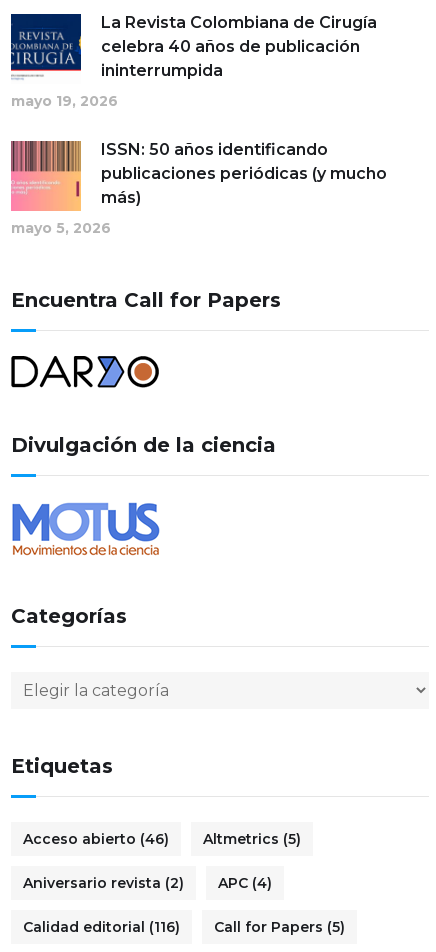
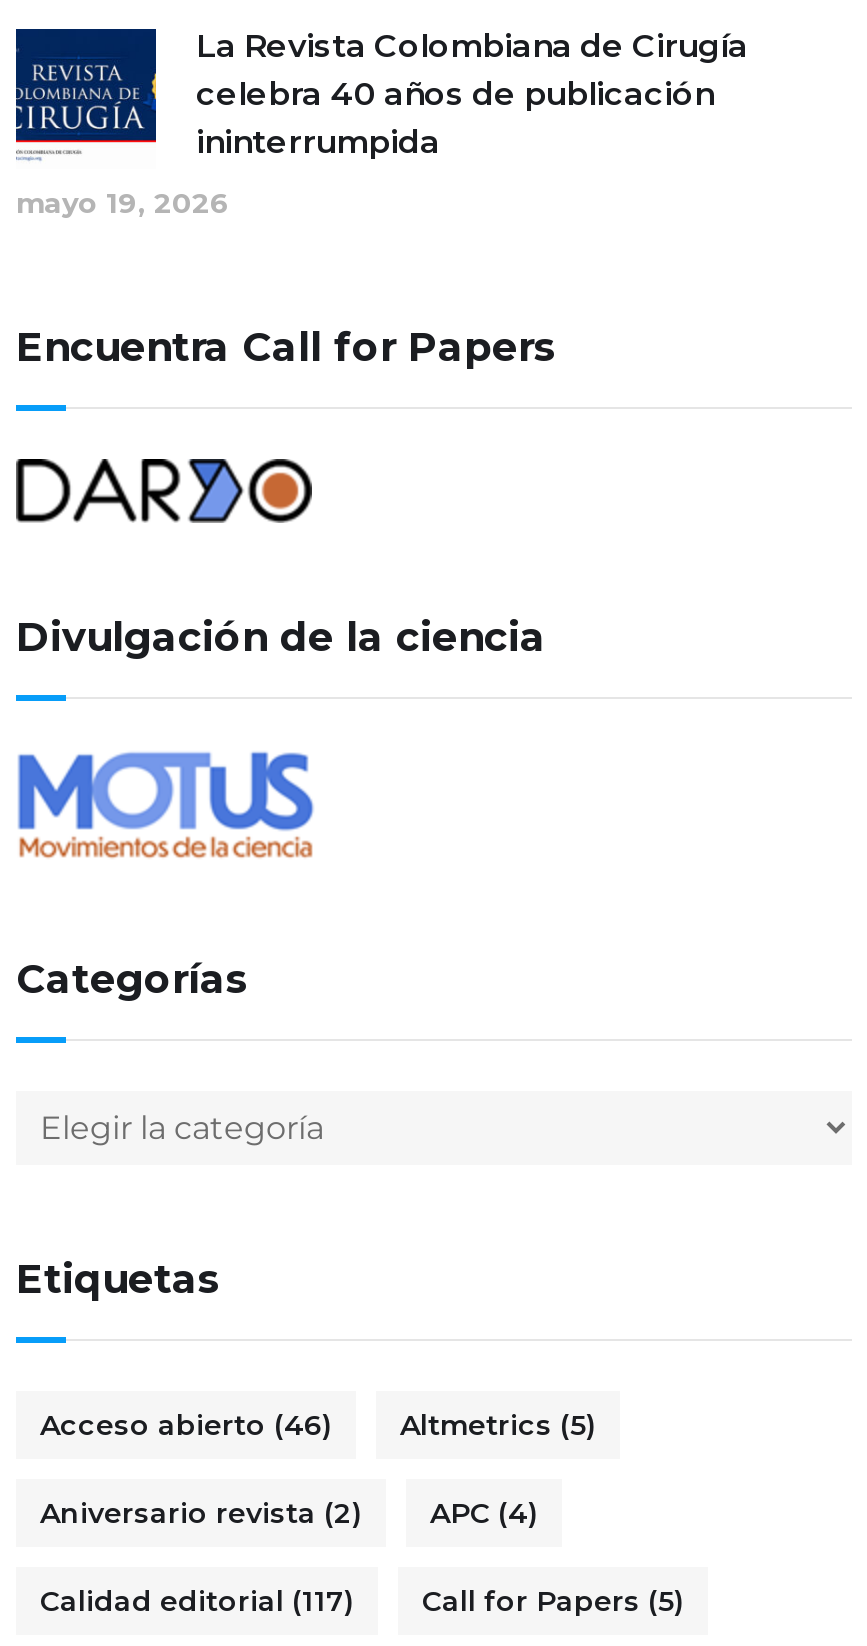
- [image]
- ISSN: 50 años identificando
- publicaciones periódicas (y mucho
- más)
- mayo 5, 2026

- Calidad editorial (116)
+ Calidad editorial (117)
